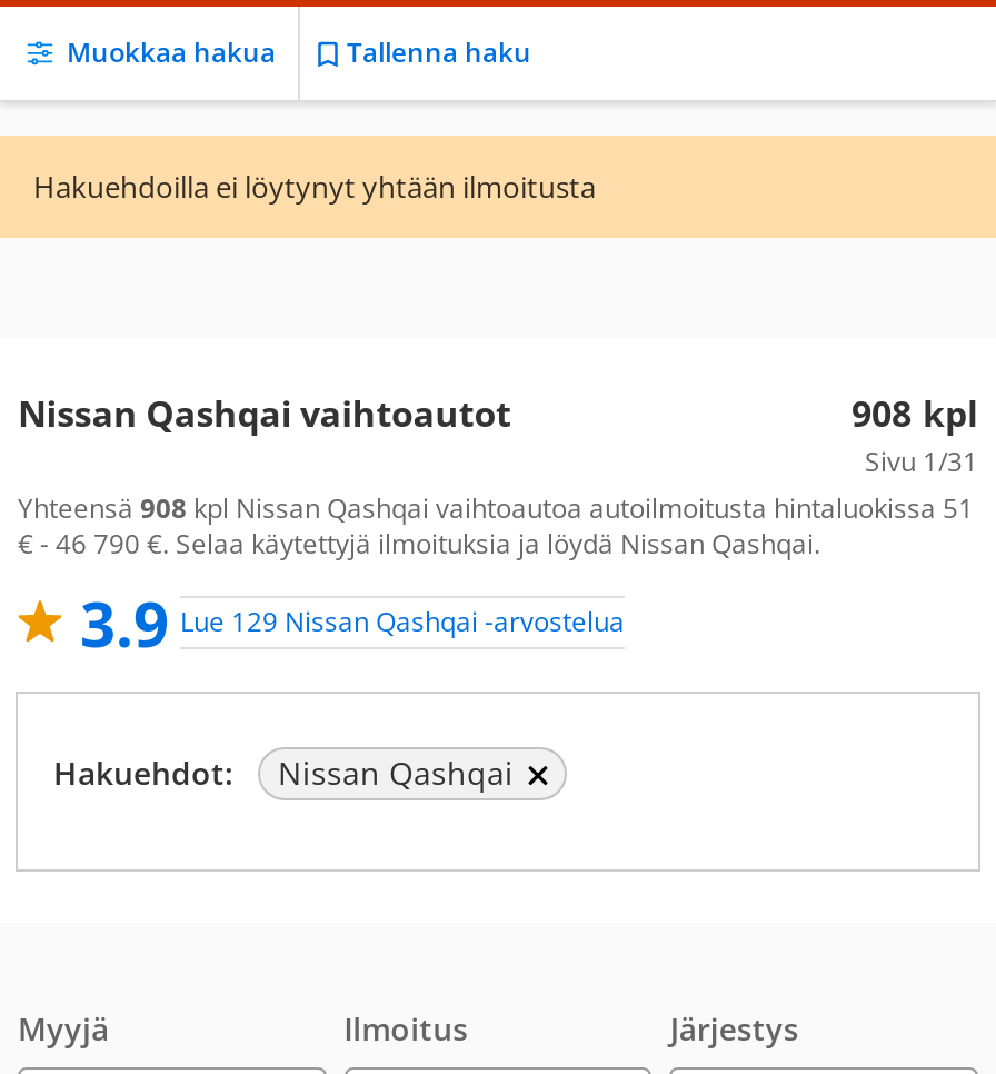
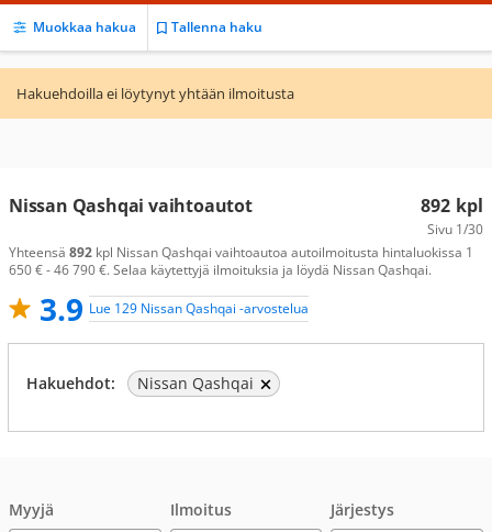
- 908 kpl
+ 892 kpl

- Sivu 1/31
+ Sivu 1/30

- Yhteensä 908 kpl Nissan Qashqai vaihtoautoa autoilmoitusta hintaluokissa 51
- € - 46 790 €. Selaa käytettyjä ilmoituksia ja löydä Nissan Qashqai.
+ Yhteensä 892 kpl Nissan Qashqai vaihtoautoa autoilmoitusta hintaluokissa 1
+ 650 € - 46 790 €. Selaa käytettyjä ilmoituksia ja löydä Nissan Qashqai.
